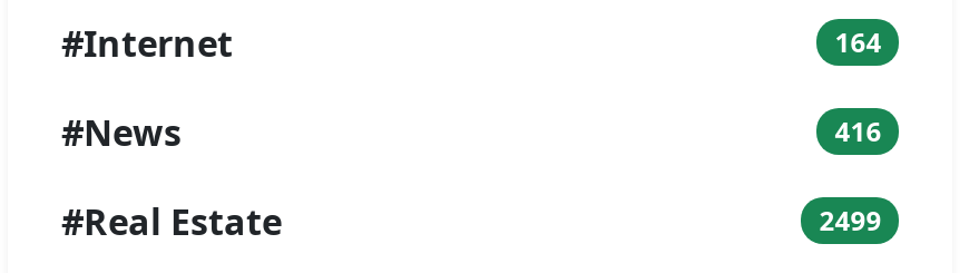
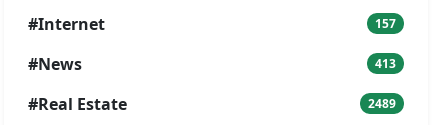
- 164
+ 157

- 416
+ 413

- 2499
+ 2489
